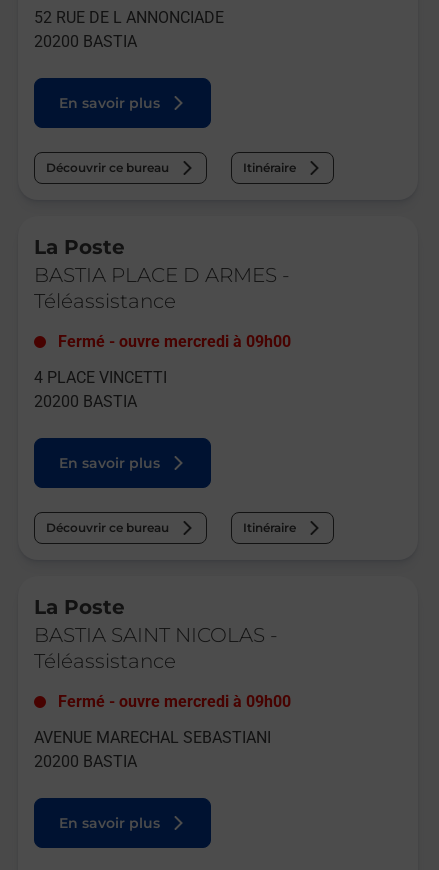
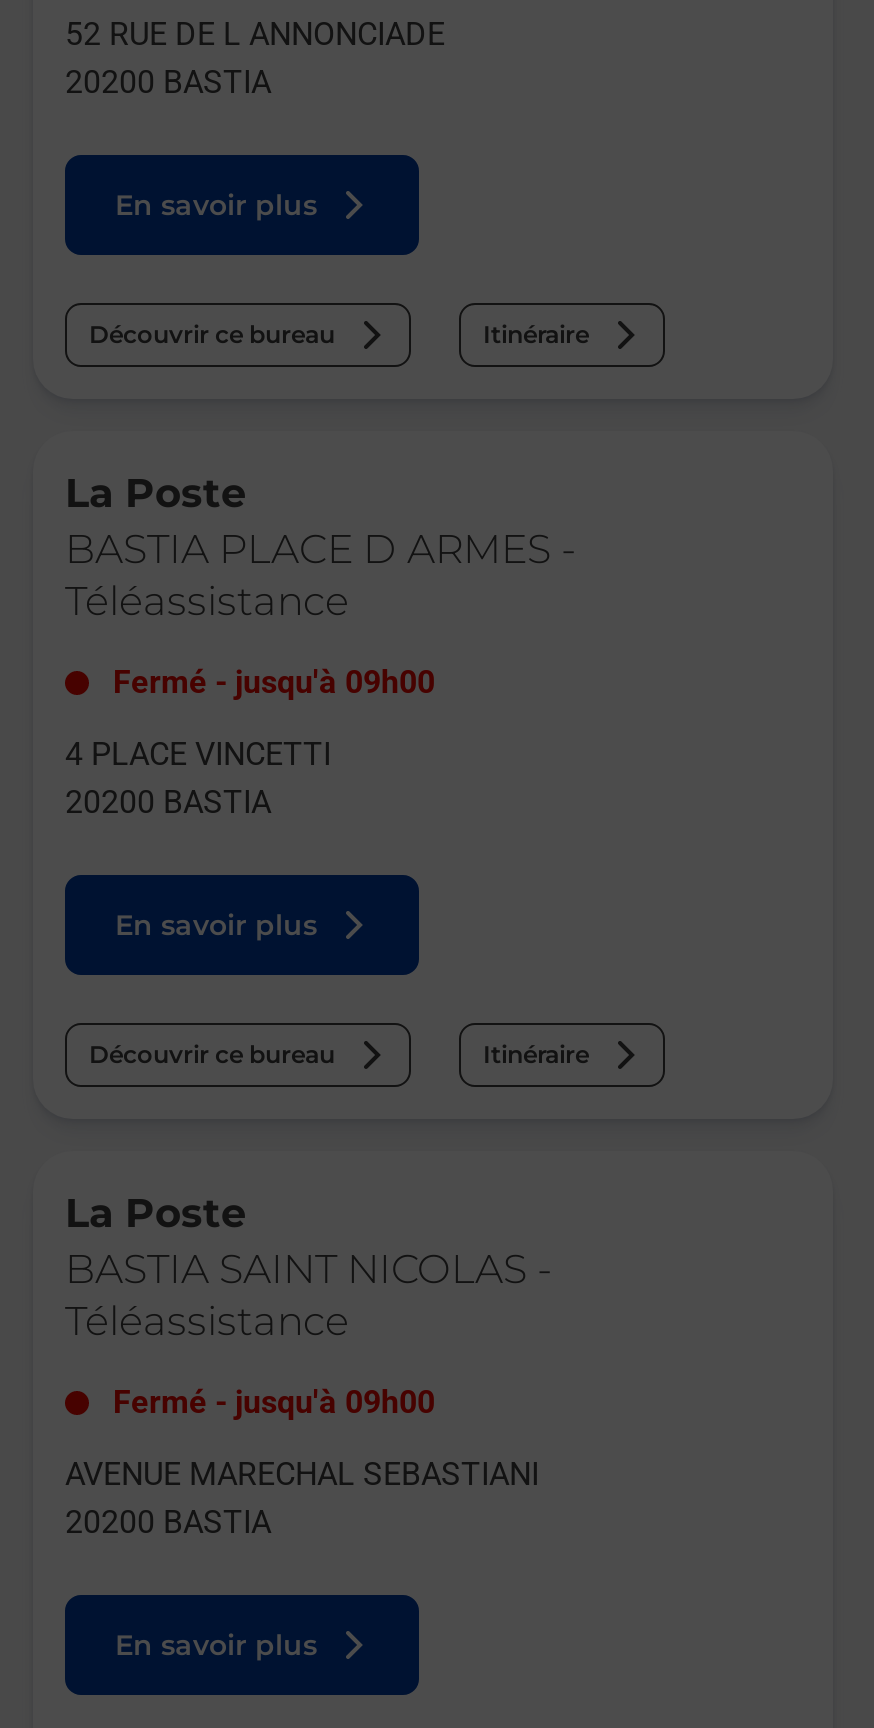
- Fermé - ouvre mercredi à 09h00
+ Fermé - jusqu'à 09h00

- Fermé - ouvre mercredi à 09h00
+ Fermé - jusqu'à 09h00
